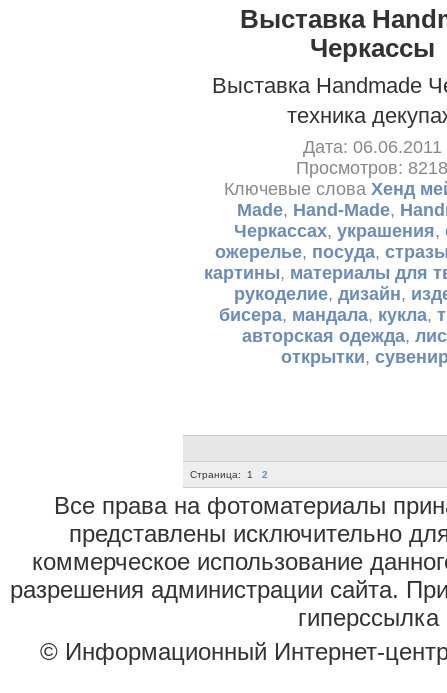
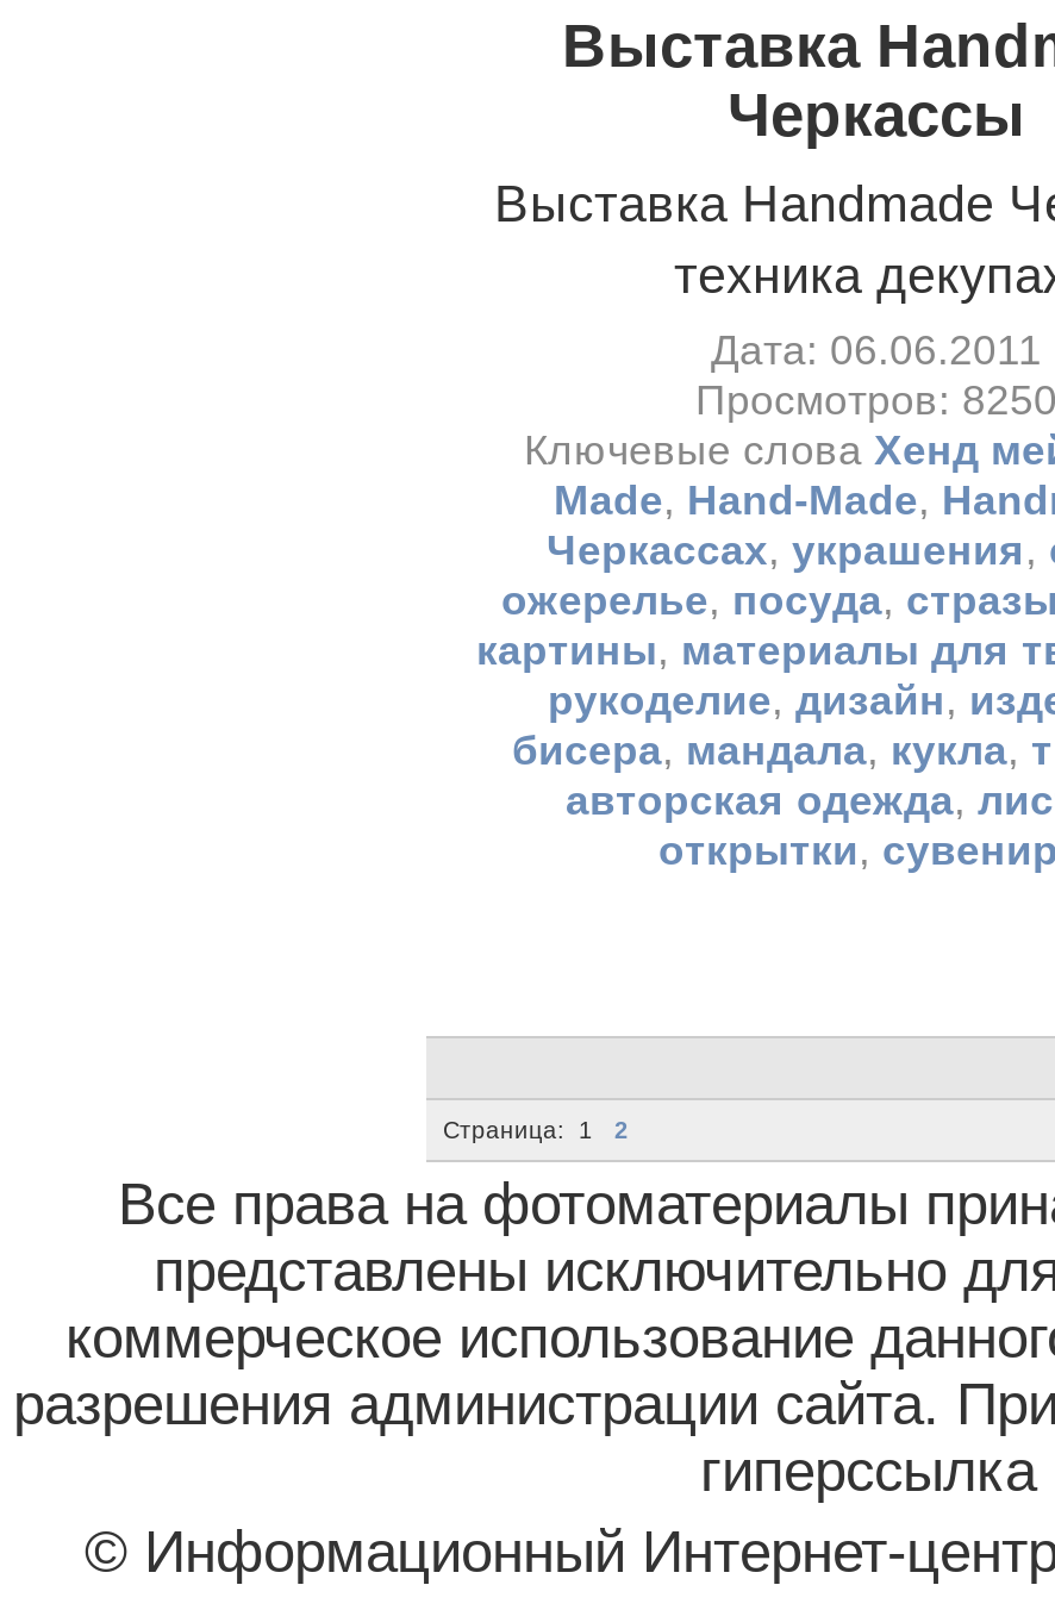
- Просмотров: 8218
+ Просмотров: 8250
